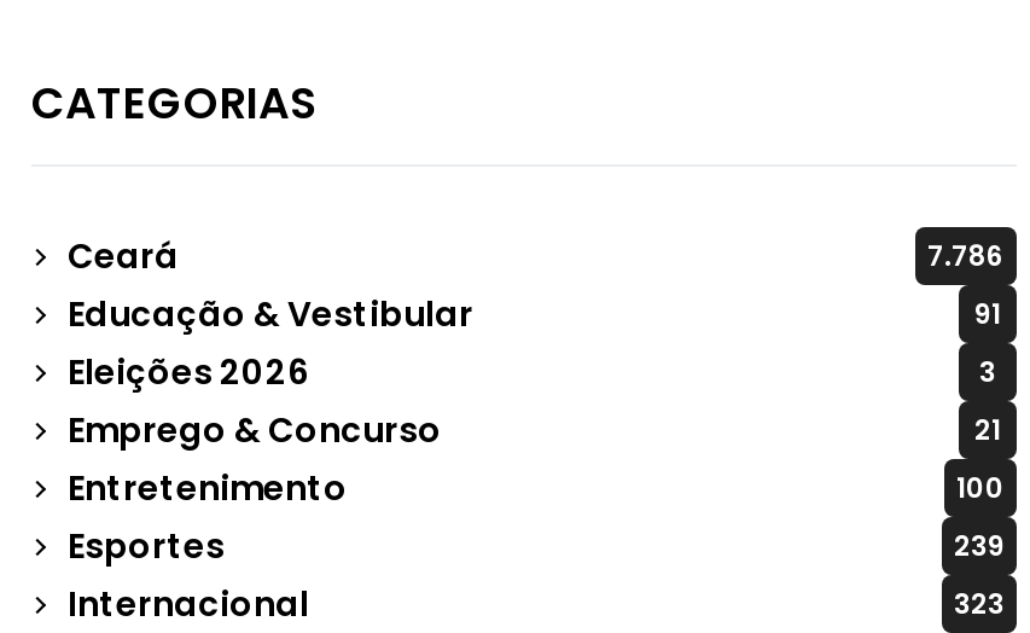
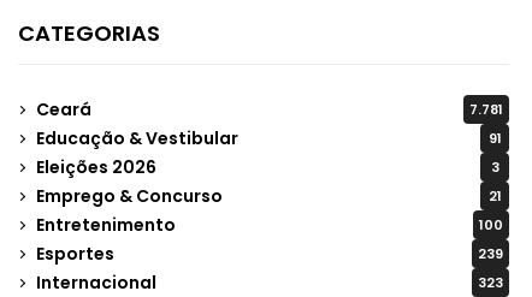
- 7.786
+ 7.781
